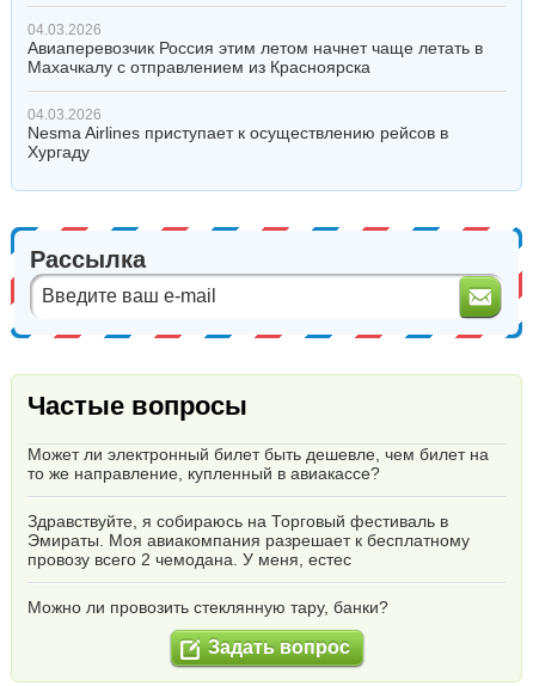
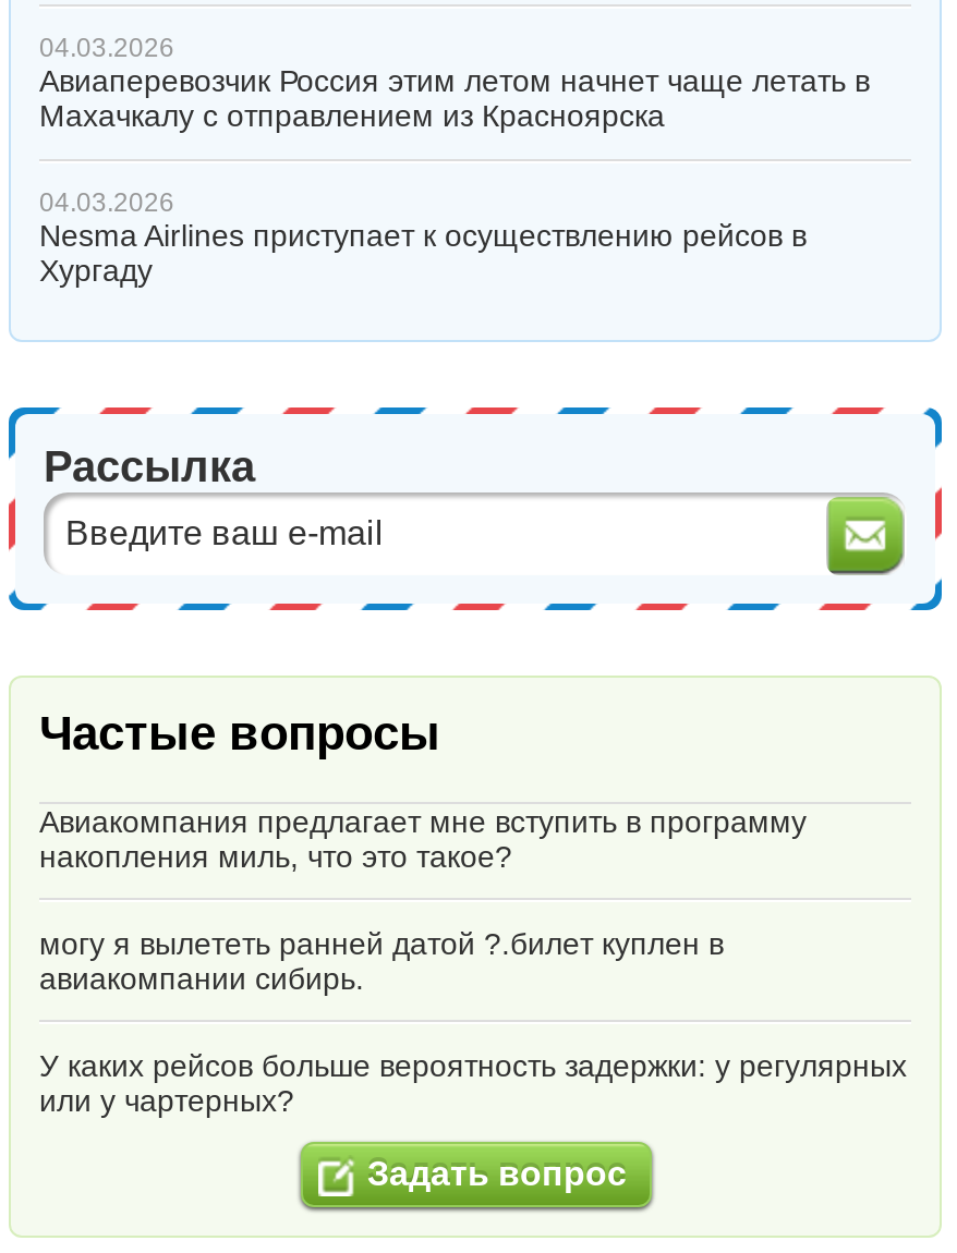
- Может ли электронный билет быть дешевле, чем билет на
- то же направление, купленный в авиакассе?
+ Авиакомпания предлагает мне вступить в программу
+ накопления миль, что это такое?

- Здравствуйте, я собираюсь на Торговый фестиваль в
- Эмираты. Моя авиакомпания разрешает к бесплатному
- провозу всего 2 чемодана. У меня, естес
+ могу я вылететь ранней датой ?.билет куплен в
+ авиакомпании сибирь.

- Можно ли провозить стеклянную тару, банки?
+ У каких рейсов больше вероятность задержки: у регулярных
+ или у чартерных?
